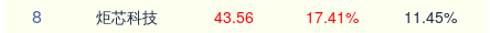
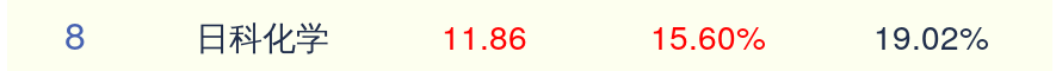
- 炬芯科技
- 43.56
- 17.41%
- 11.45%
+ 日科化学
+ 11.86
+ 15.60%
+ 19.02%
